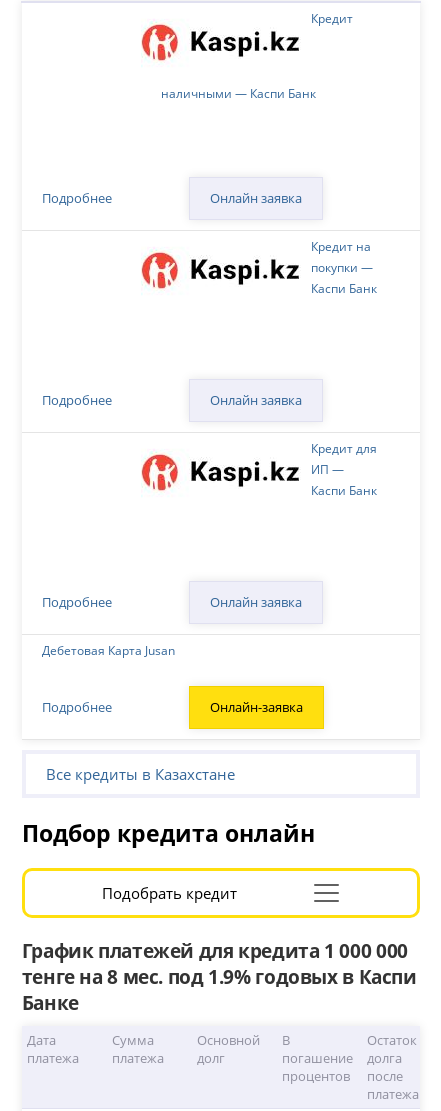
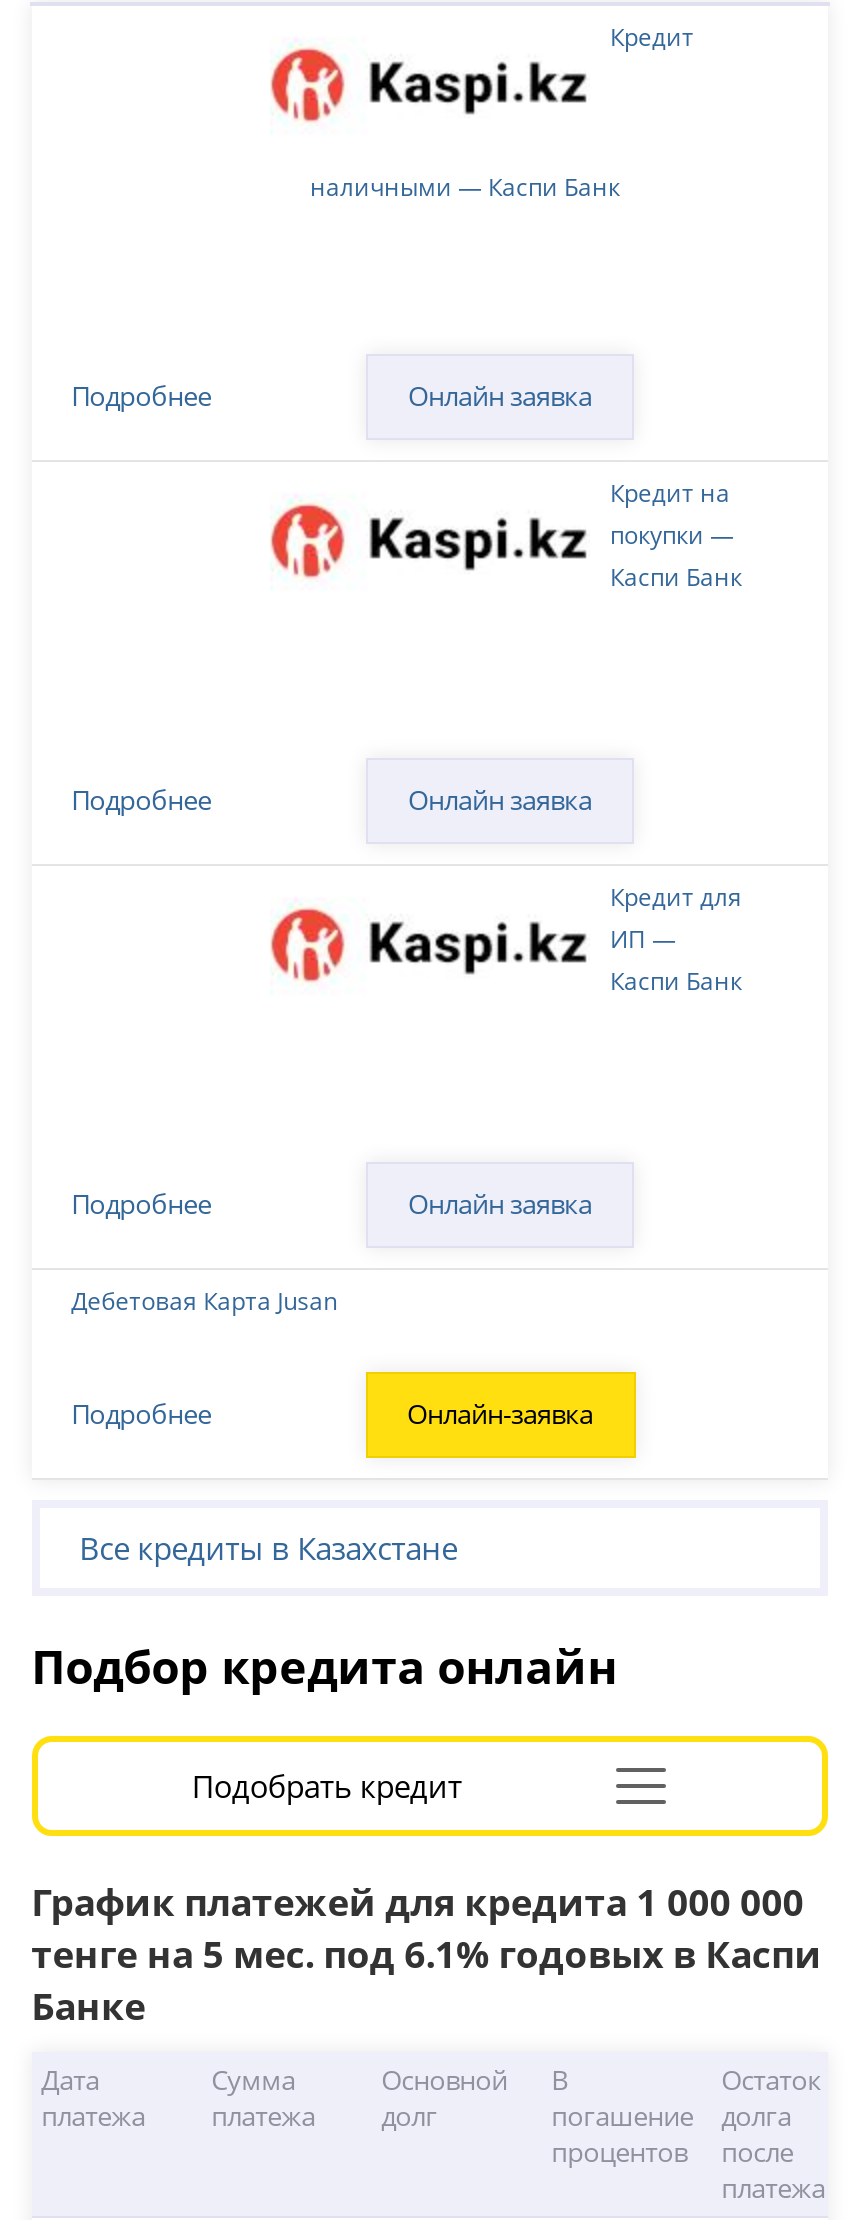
- тенге на 8 мес. под 1.9% годовых в Каспи
+ тенге на 5 мес. под 6.1% годовых в Каспи
